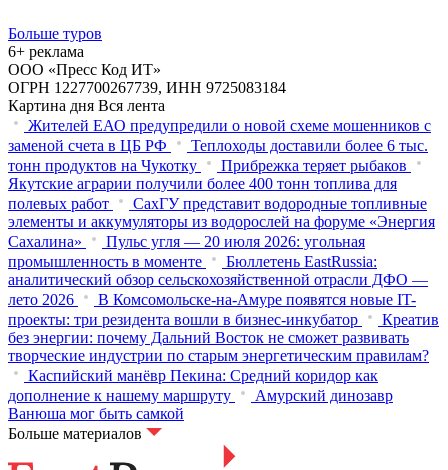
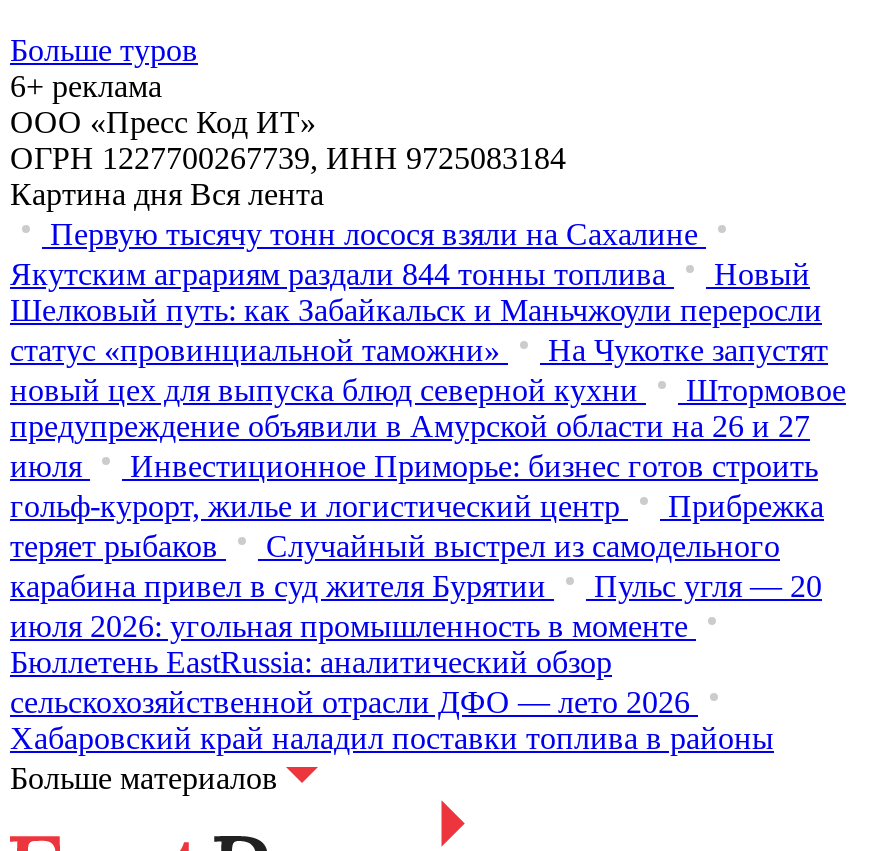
- Жителей ЕАО предупредили о новой схеме мошенников с
- заменой счета в ЦБ РФ
- Теплоходы доставили более 6 тыс.
- тонн продуктов на Чукотку
- Прибрежка теряет рыбаков
- Якутские аграрии получили более 400 тонн топлива для
- полевых работ
- СахГУ представит водородные топливные
- элементы и аккумуляторы из водорослей на форуме «Энергия
- Сахалина»
- Пульс угля — 20 июля 2026: угольная
- промышленность в моменте
- Бюллетень EastRussia:
- аналитический обзор сельскохозяйственной отрасли ДФО —
- лето 2026
- В Комсомольске-на-Амуре появятся новые IT-
- проекты: три резидента вошли в бизнес-инкубатор
- Креатив
- без энергии: почему Дальний Восток не сможет развивать
- творческие индустрии по старым энергетическим правилам?
- Каспийский манёвр Пекина: Средний коридор как
- дополнение к нашему маршруту
- Амурский динозавр
- Ванюша мог быть самкой
+ Первую тысячу тонн лосося взяли на Сахалине
+ Якутским аграриям раздали 844 тонны топлива
+ Новый
+ Шелковый путь: как Забайкальск и Маньчжоули переросли
+ статус «провинциальной таможни»
+ На Чукотке запустят
+ новый цех для выпуска блюд северной кухни
+ Штормовое
+ предупреждение объявили в Амурской области на 26 и 27
+ июля
+ Инвестиционное Приморье: бизнес готов строить
+ гольф-курорт, жилье и логистический центр
+ Прибрежка
+ теряет рыбаков
+ Случайный выстрел из самодельного
+ карабина привел в суд жителя Бурятии
+ Пульс угля — 20
+ июля 2026: угольная промышленность в моменте
+ Бюллетень EastRussia: аналитический обзор
+ сельскохозяйственной отрасли ДФО — лето 2026
+ Хабаровский край наладил поставки топлива в районы
